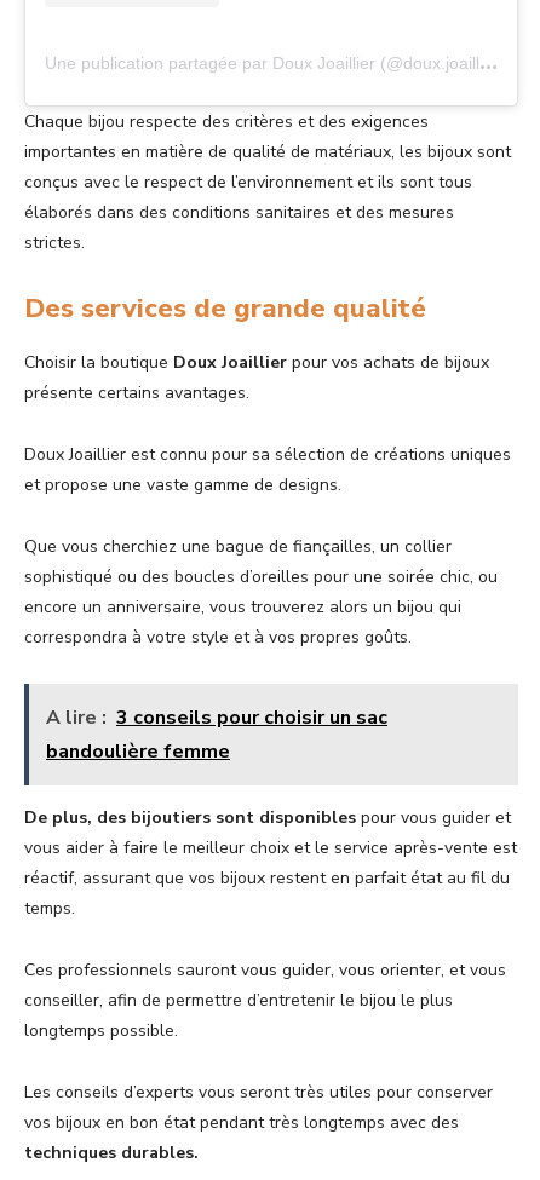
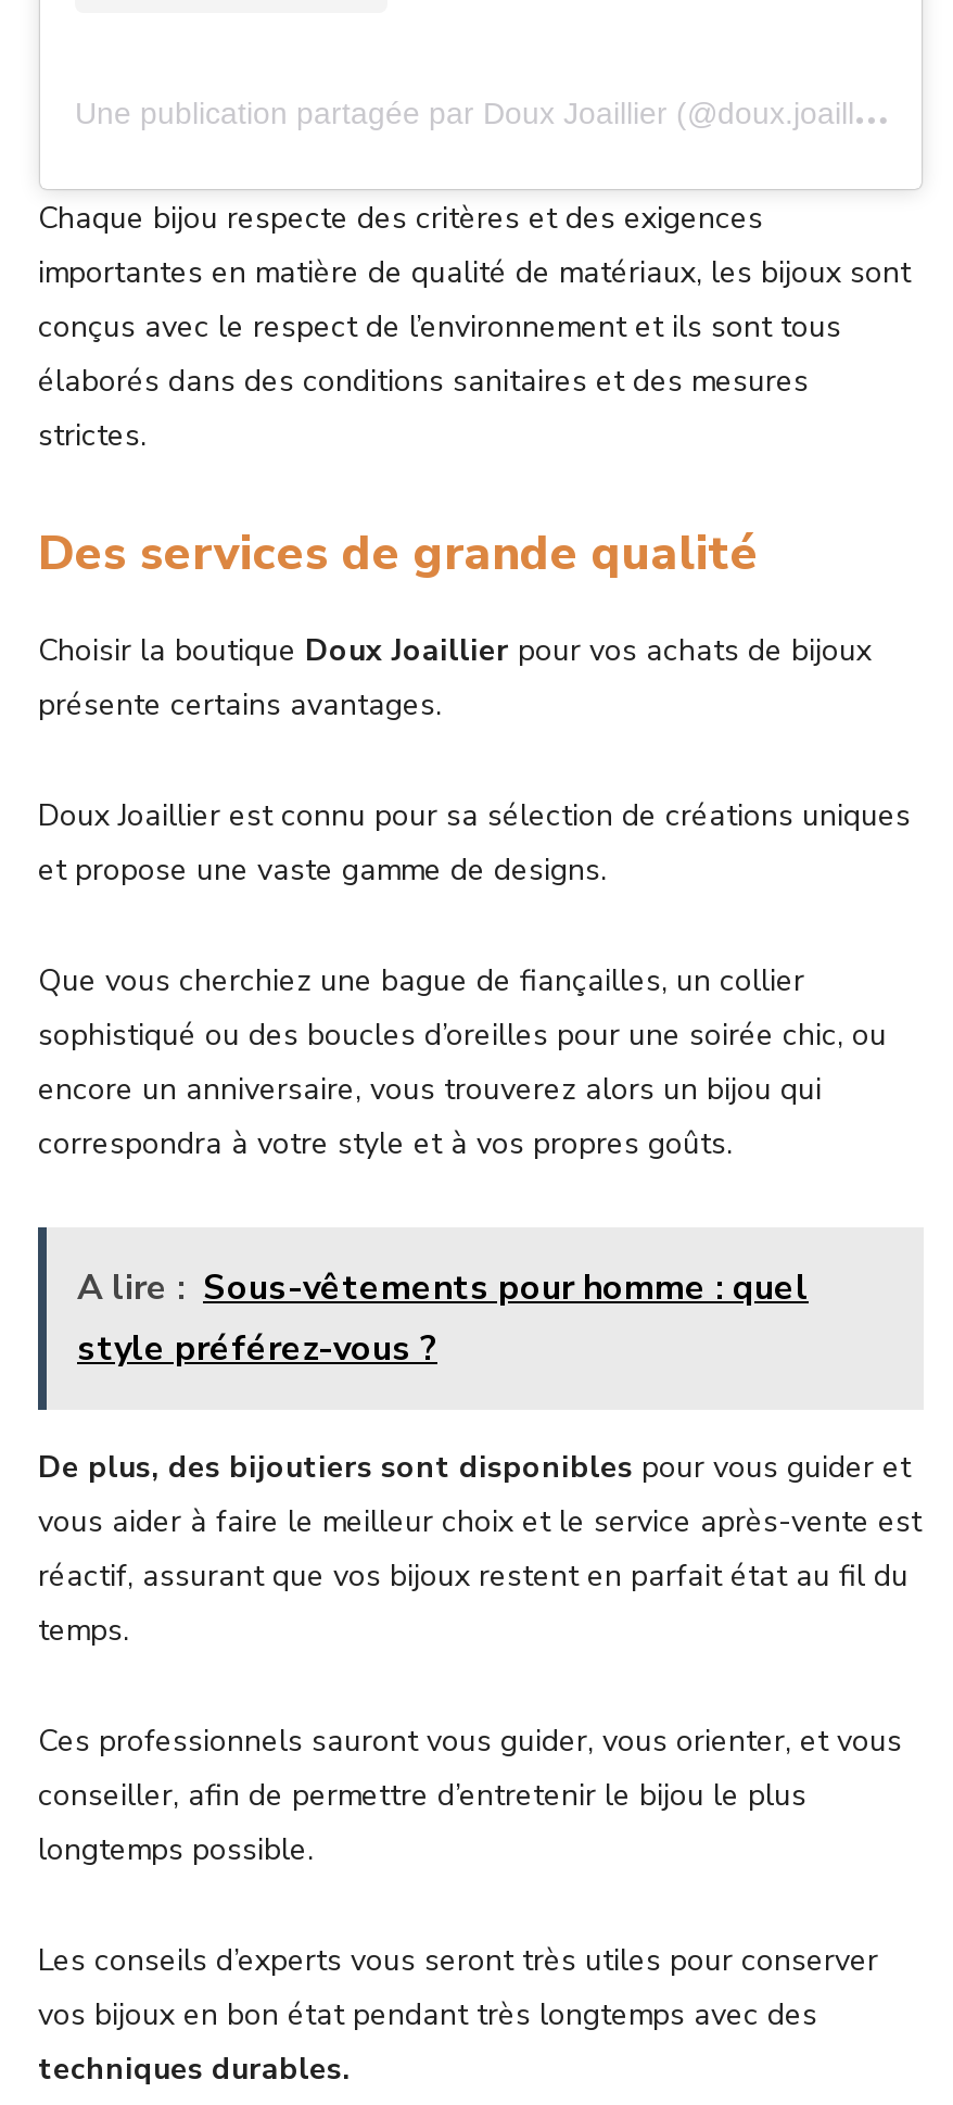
- A lire : 3 conseils pour choisir un sac
- bandoulière femme
+ A lire : Sous-vêtements pour homme : quel
+ style préférez-vous ?
